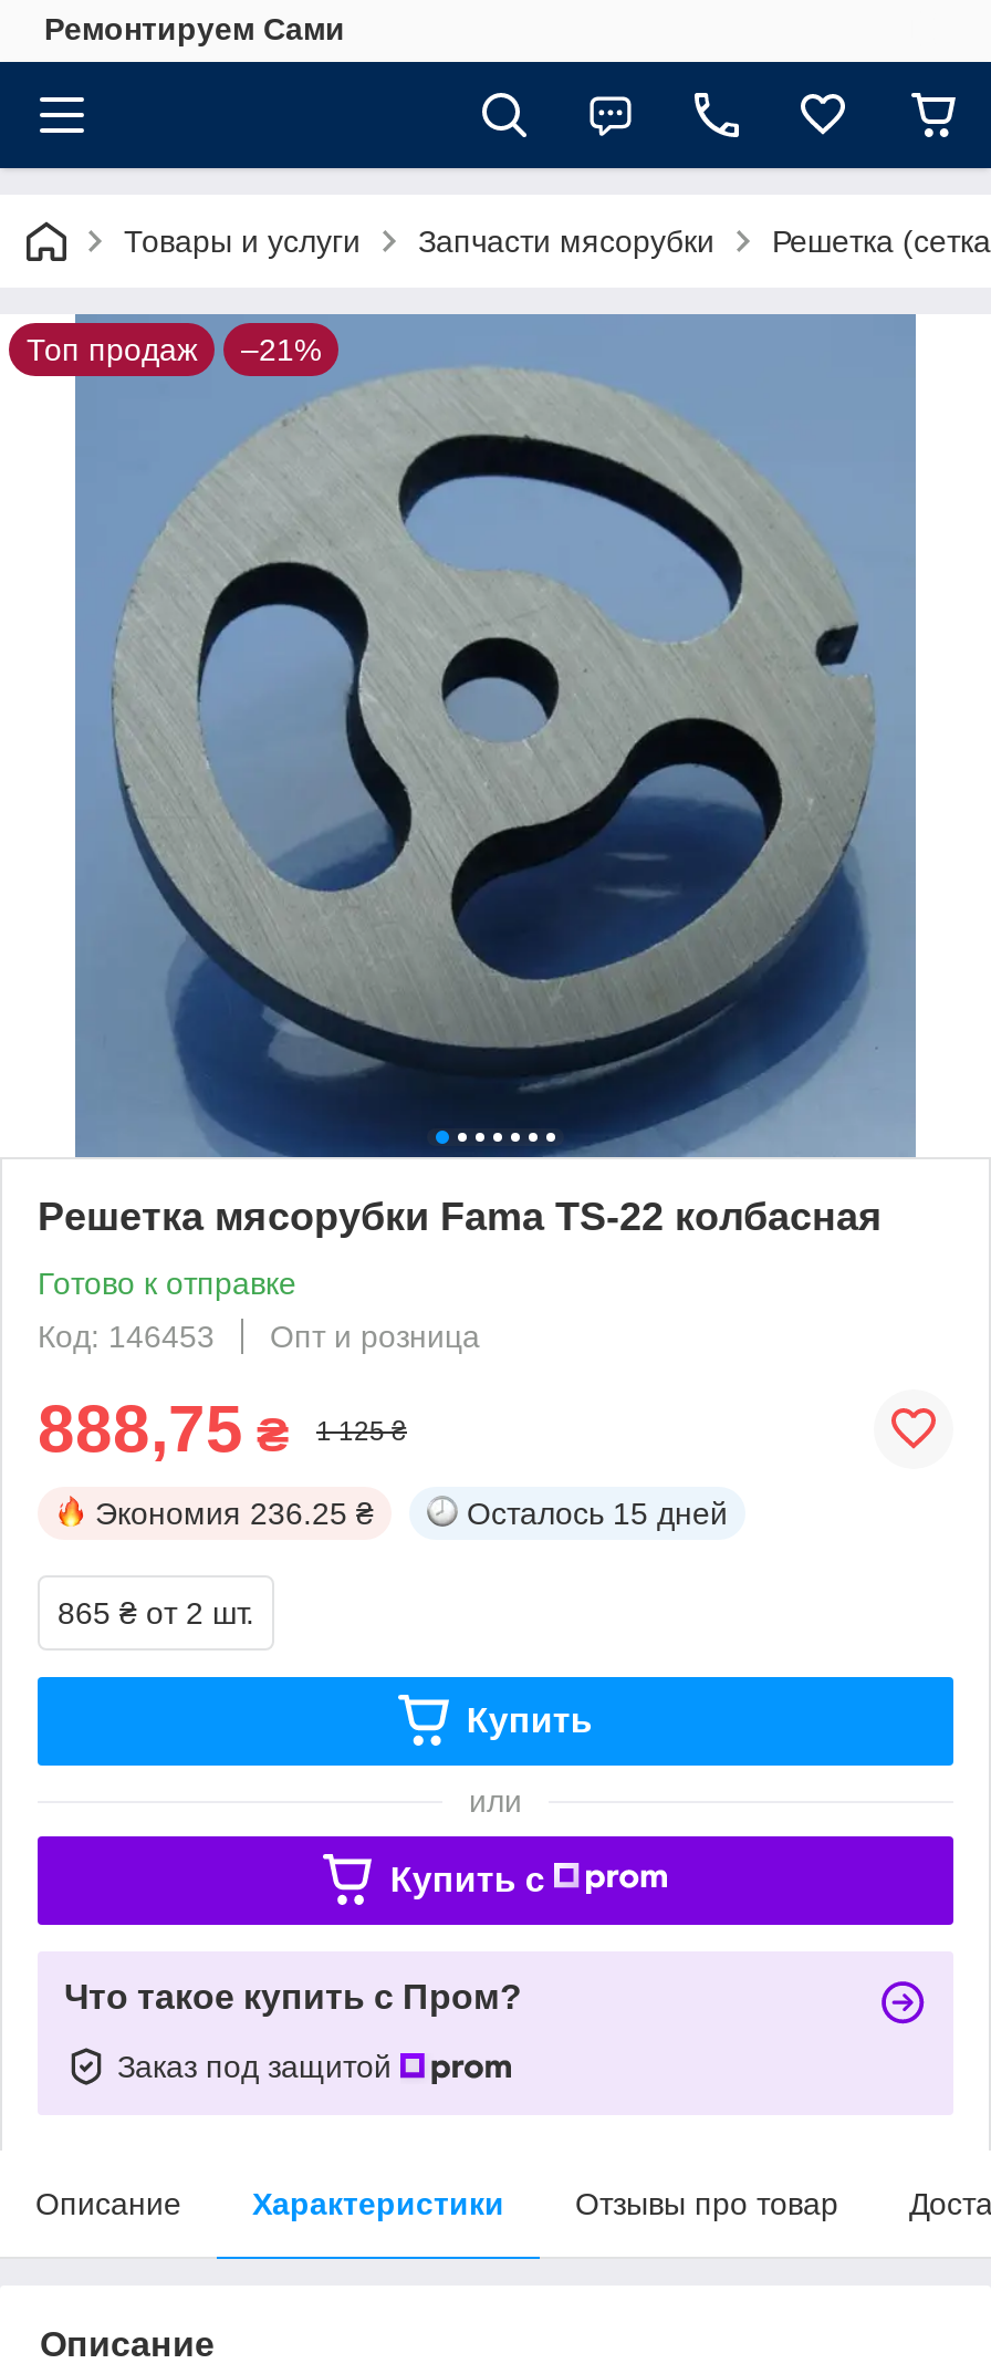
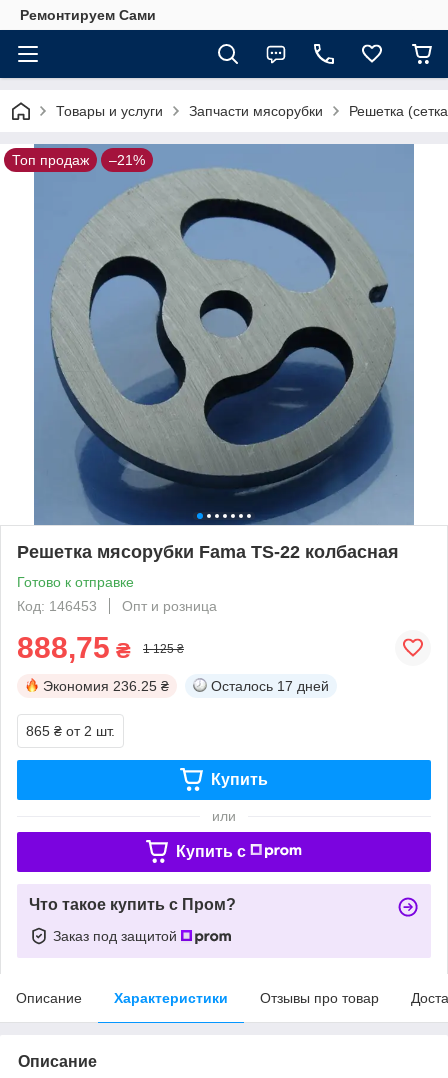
- Осталось 15 дней
+ Осталось 17 дней
